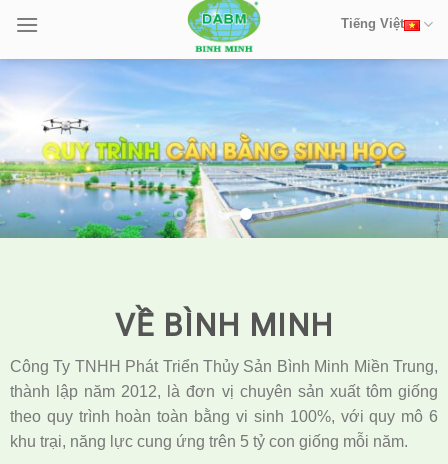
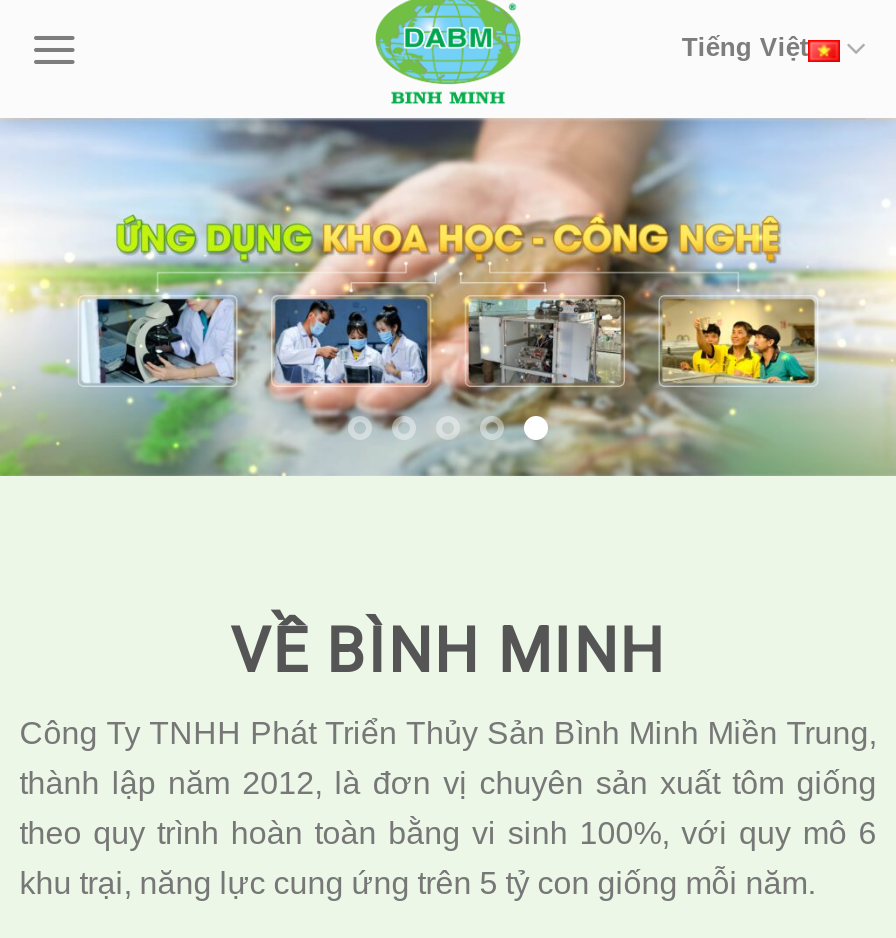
- [image]
+ [image]
